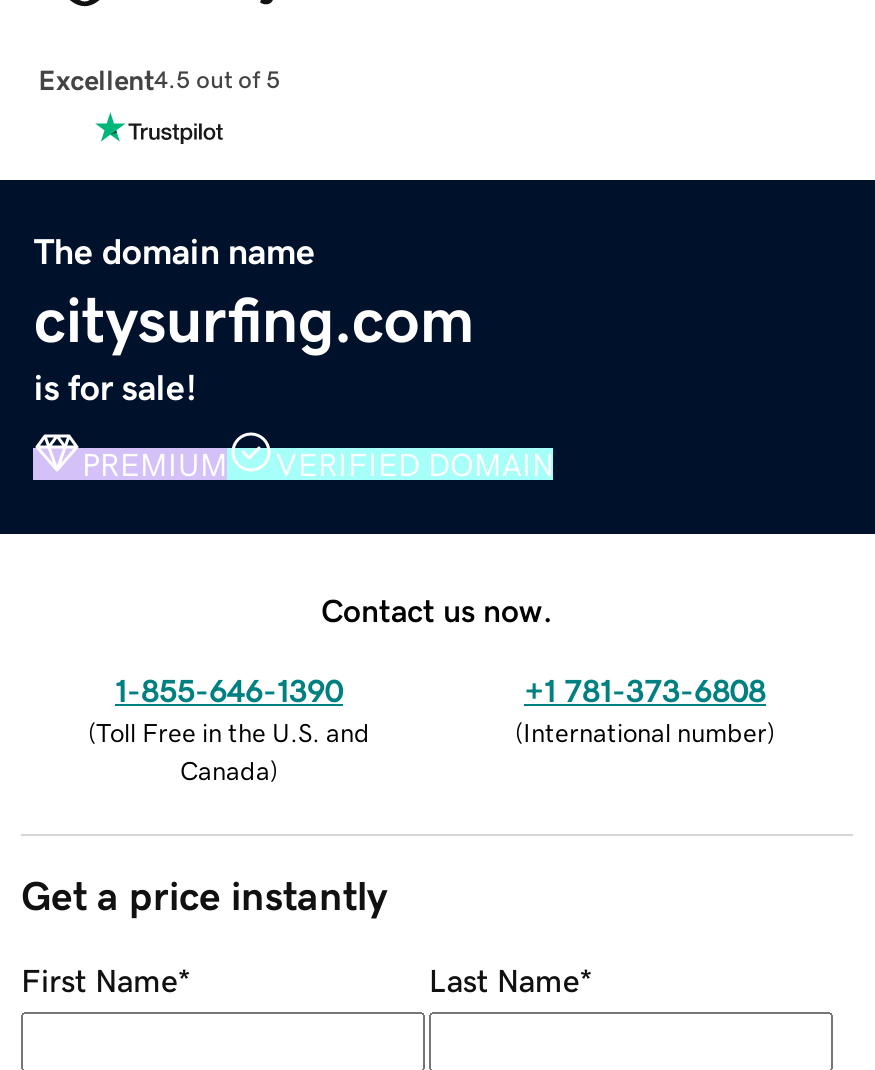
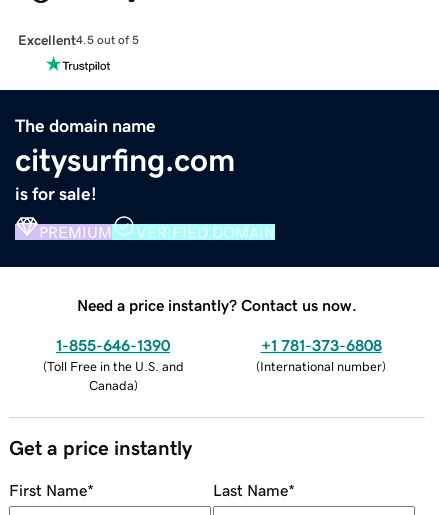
- Contact us now.
+ Need a price instantly? Contact us now.
